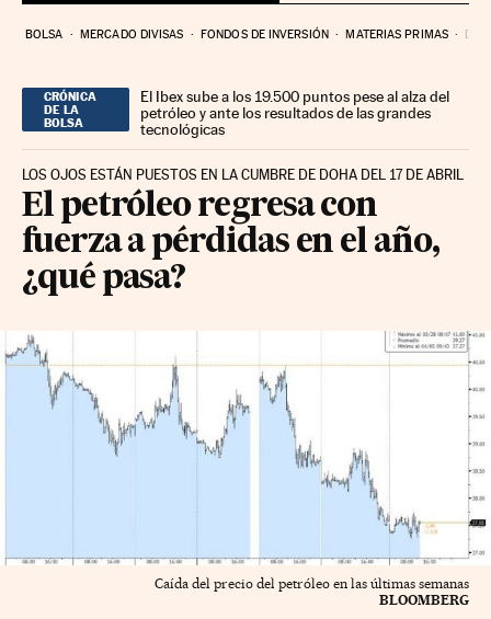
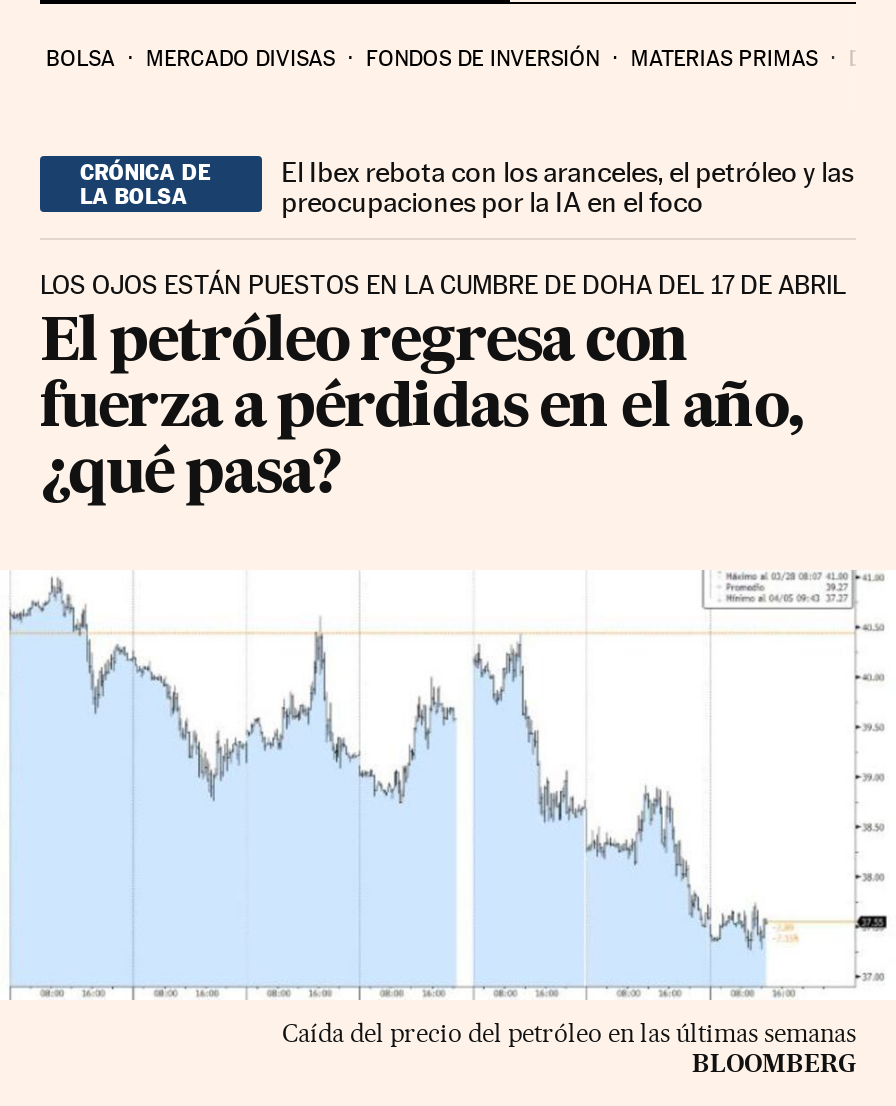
- El Ibex sube a los 19.500 puntos pese al alza del
- petróleo y ante los resultados de las grandes
- tecnológicas
+ El Ibex rebota con los aranceles, el petróleo y las
+ preocupaciones por la IA en el foco
